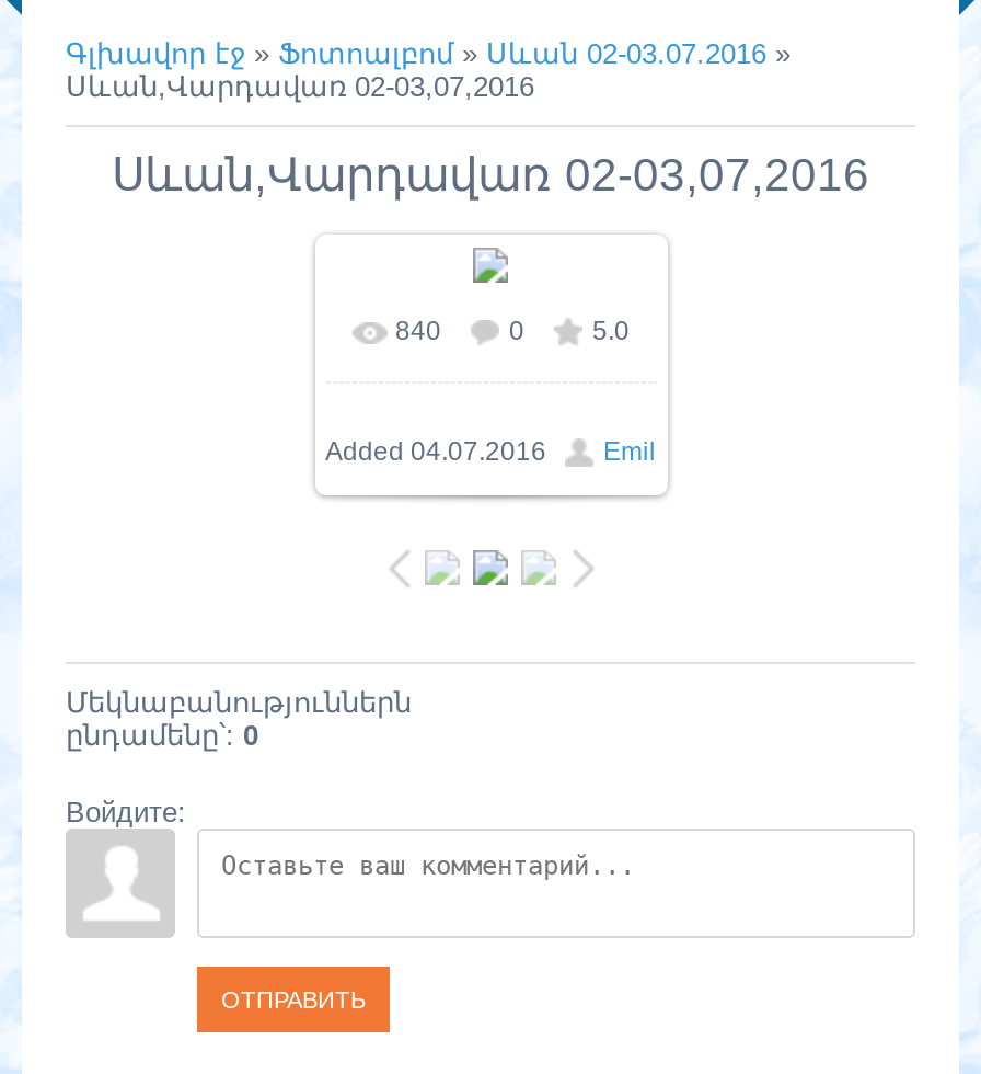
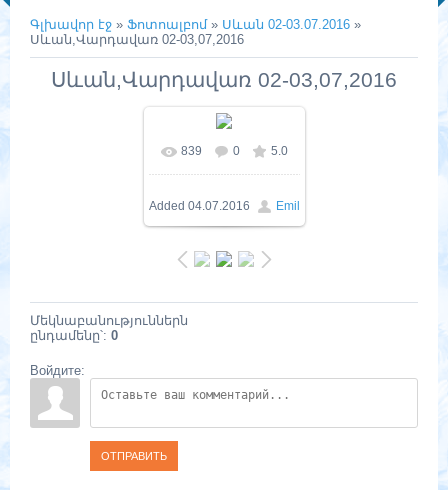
- 840
+ 839
